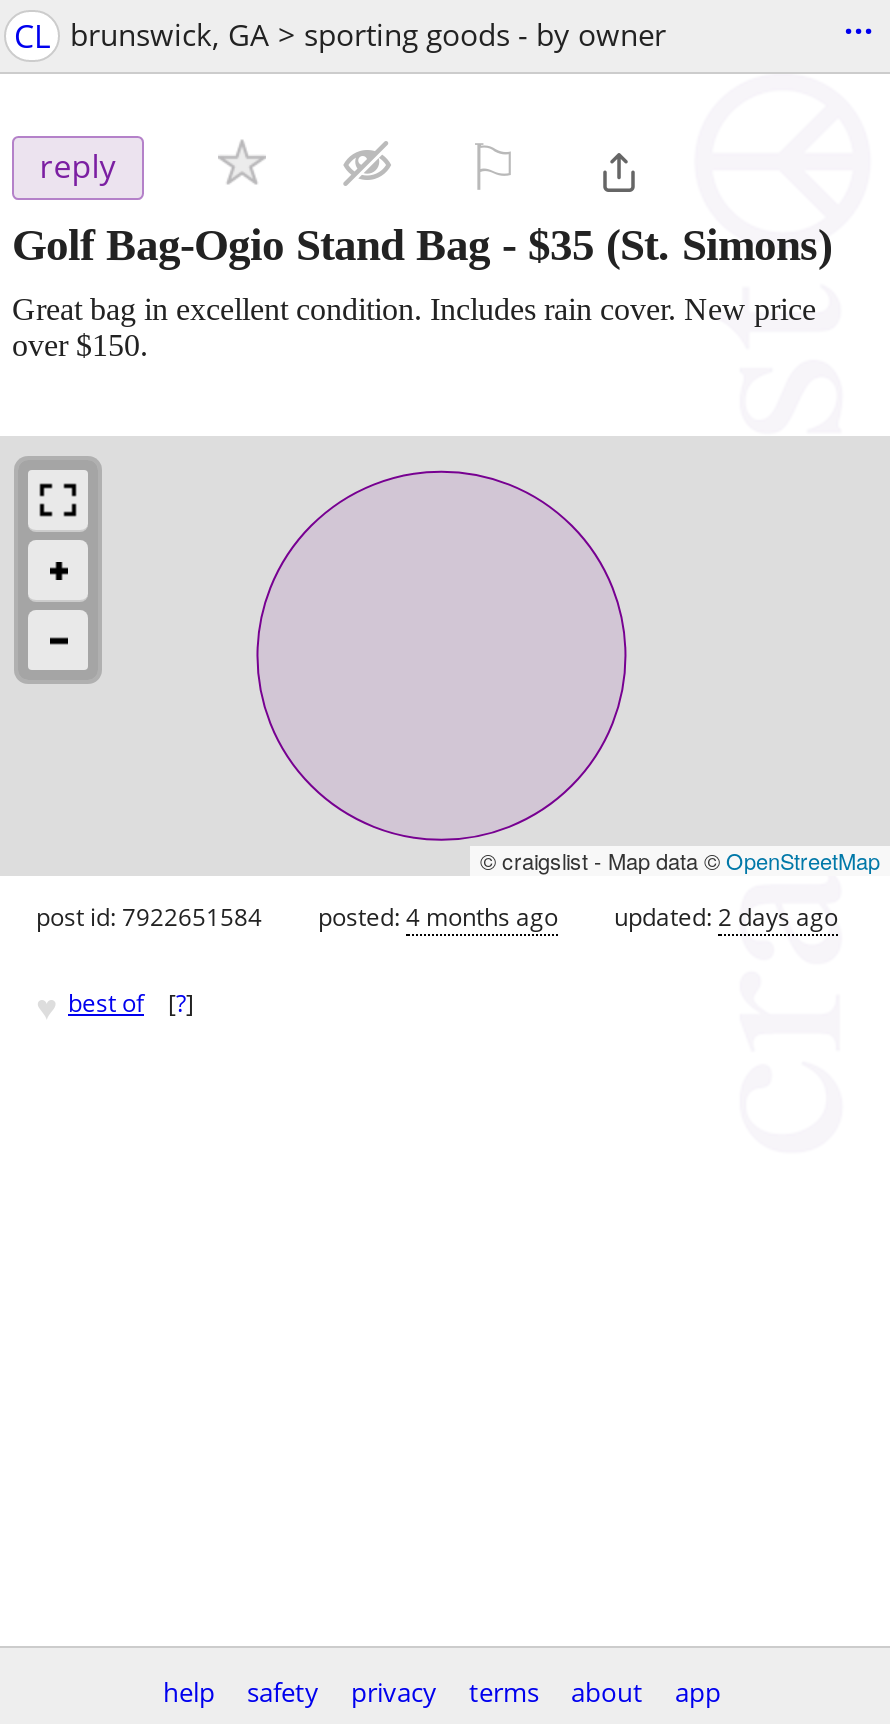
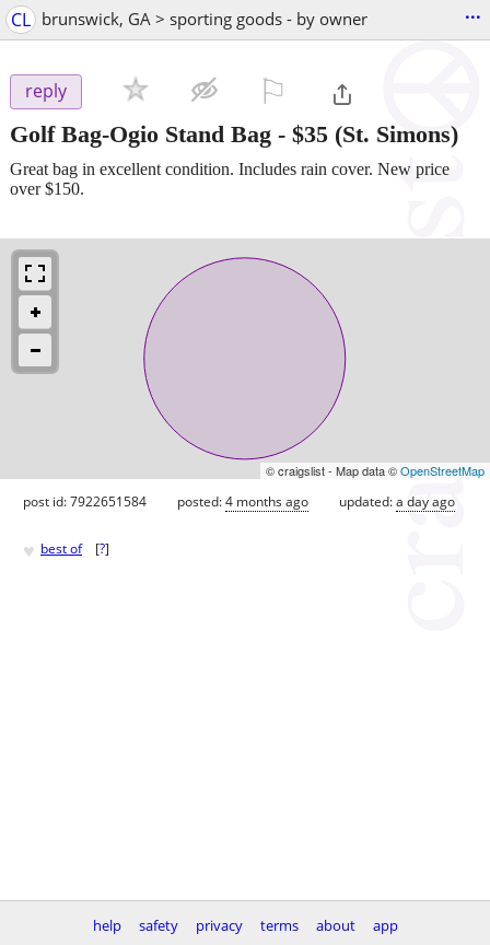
- updated: 2 days ago
+ updated: a day ago
